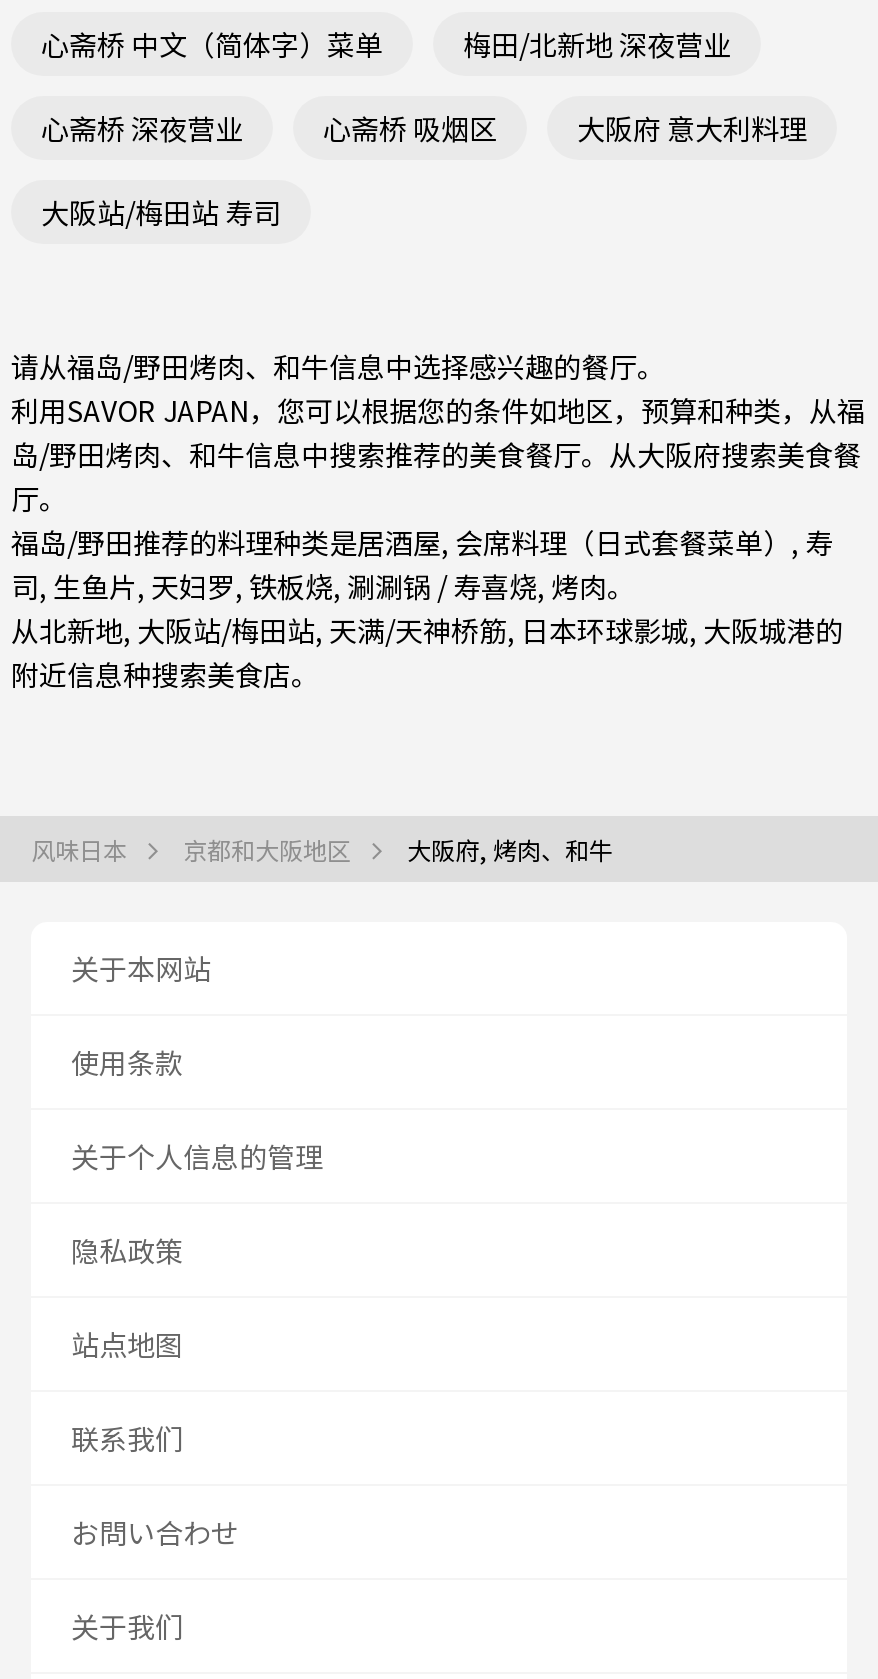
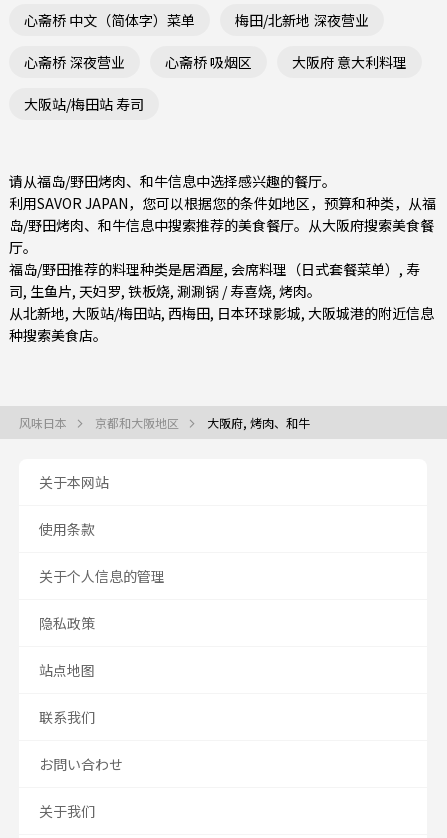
- 从北新地,大阪站/梅田站,天满/天神桥筋, 日本环球影城, 大阪城港的
- 附近信息种搜索美食店。
+ 从北新地,大阪站/梅田站,西梅田, 日本环球影城, 大阪城港的附近信息
+ 种搜索美食店。
